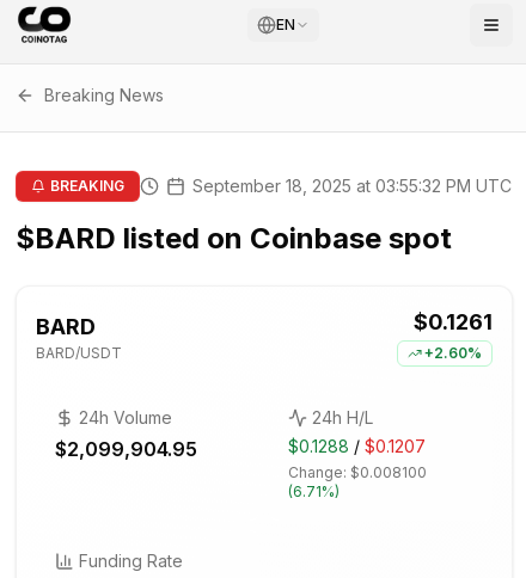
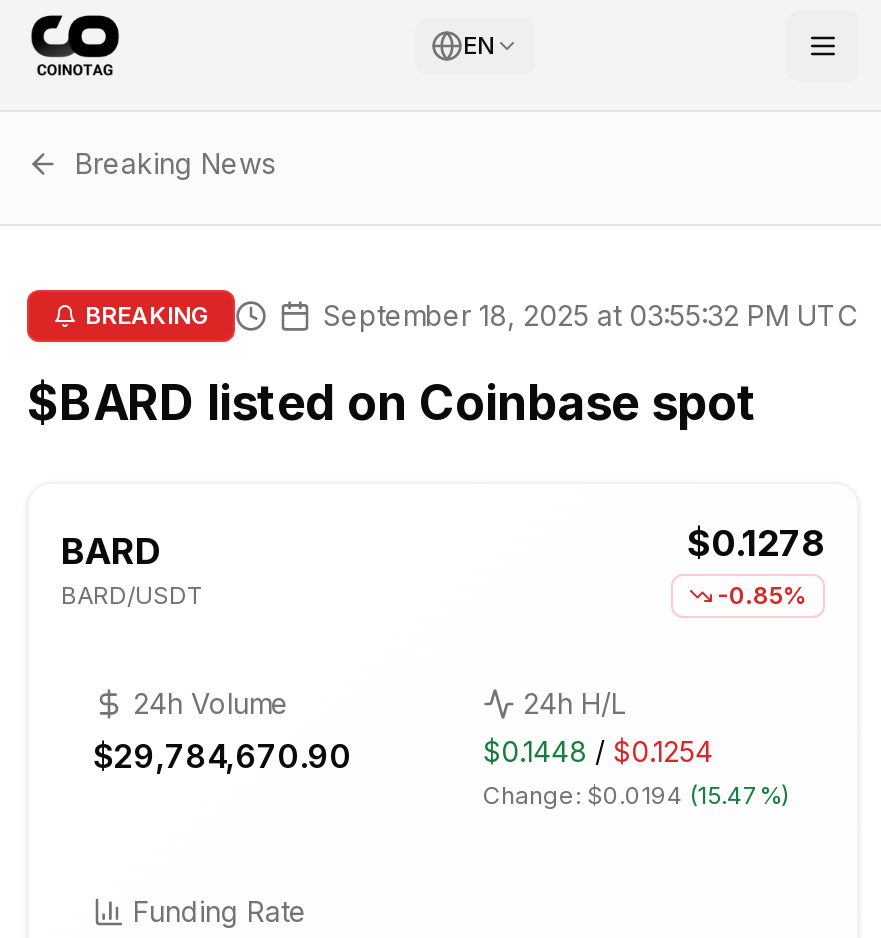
- $0.1261
- +2.60%
+ $0.1278
+ -0.85%

- $2,099,904.95
+ $29,784,670.90

- $0.1288 / $0.1207
- Change: $0.008100
- (6.71%)
+ $0.1448 / $0.1254
+ Change: $0.0194 (15.47%)
